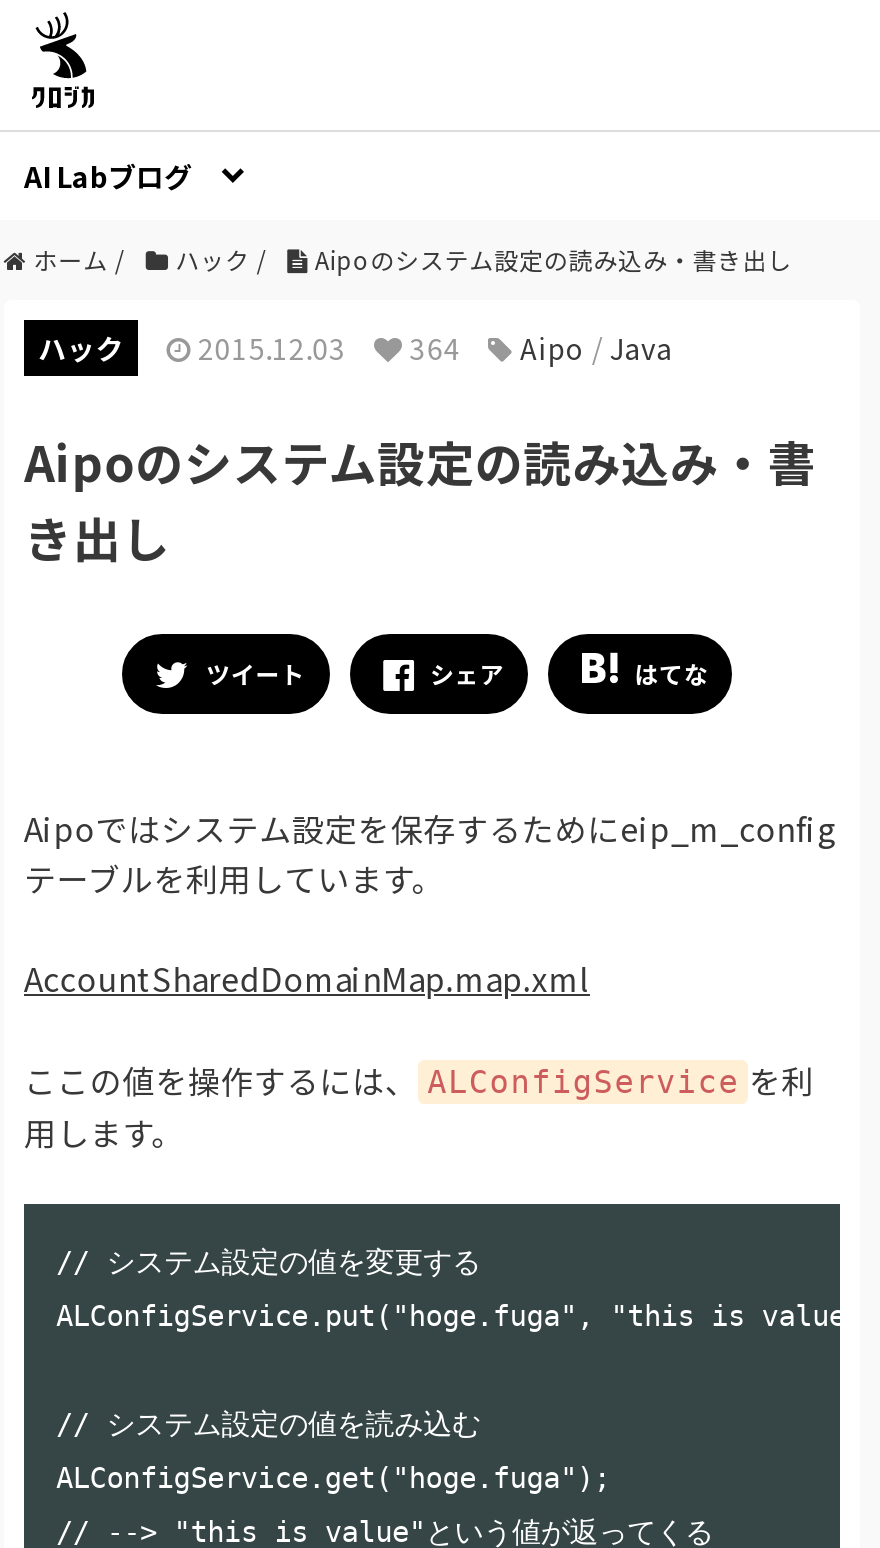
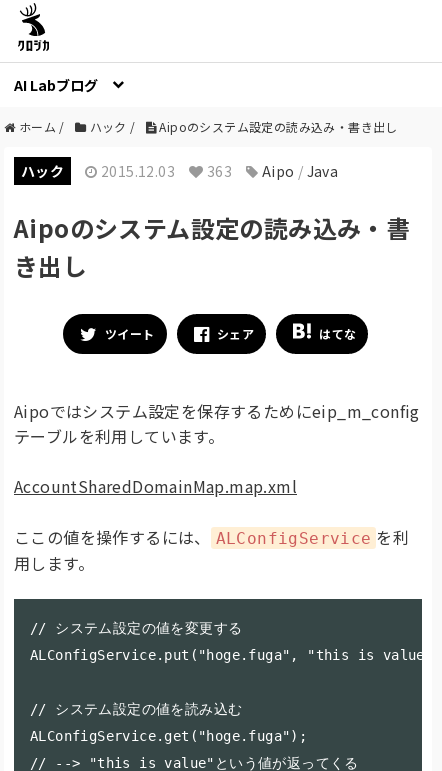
- ハック 2015.12.03 364 Aipo / Java
+ ハック 2015.12.03 363 Aipo / Java
